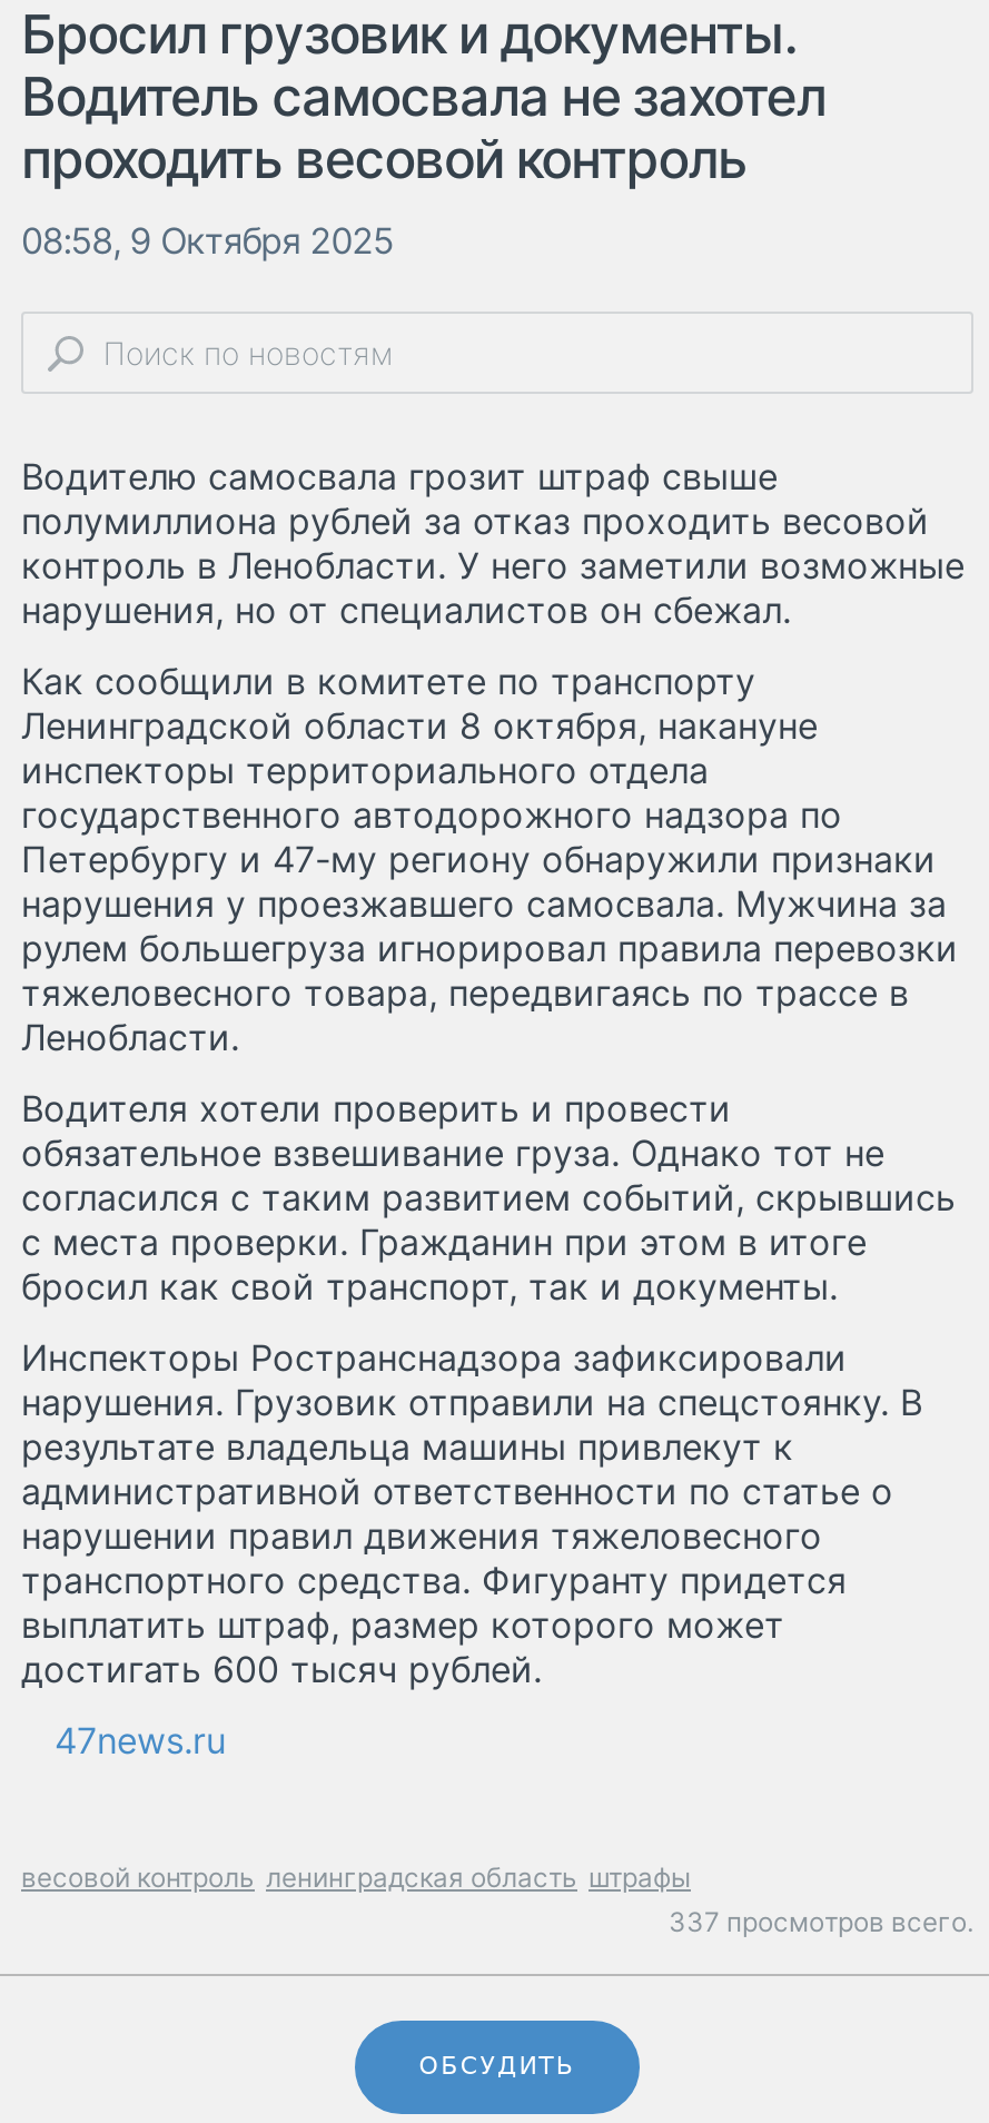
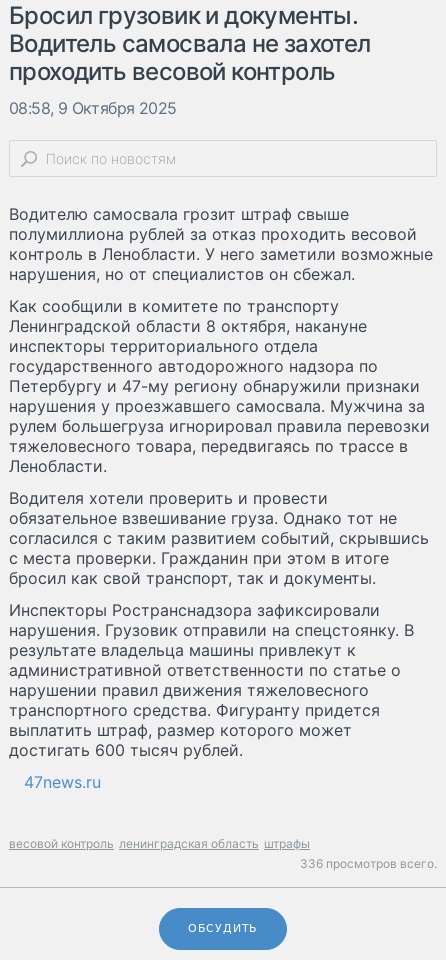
- 337 просмотров всего.
+ 336 просмотров всего.
